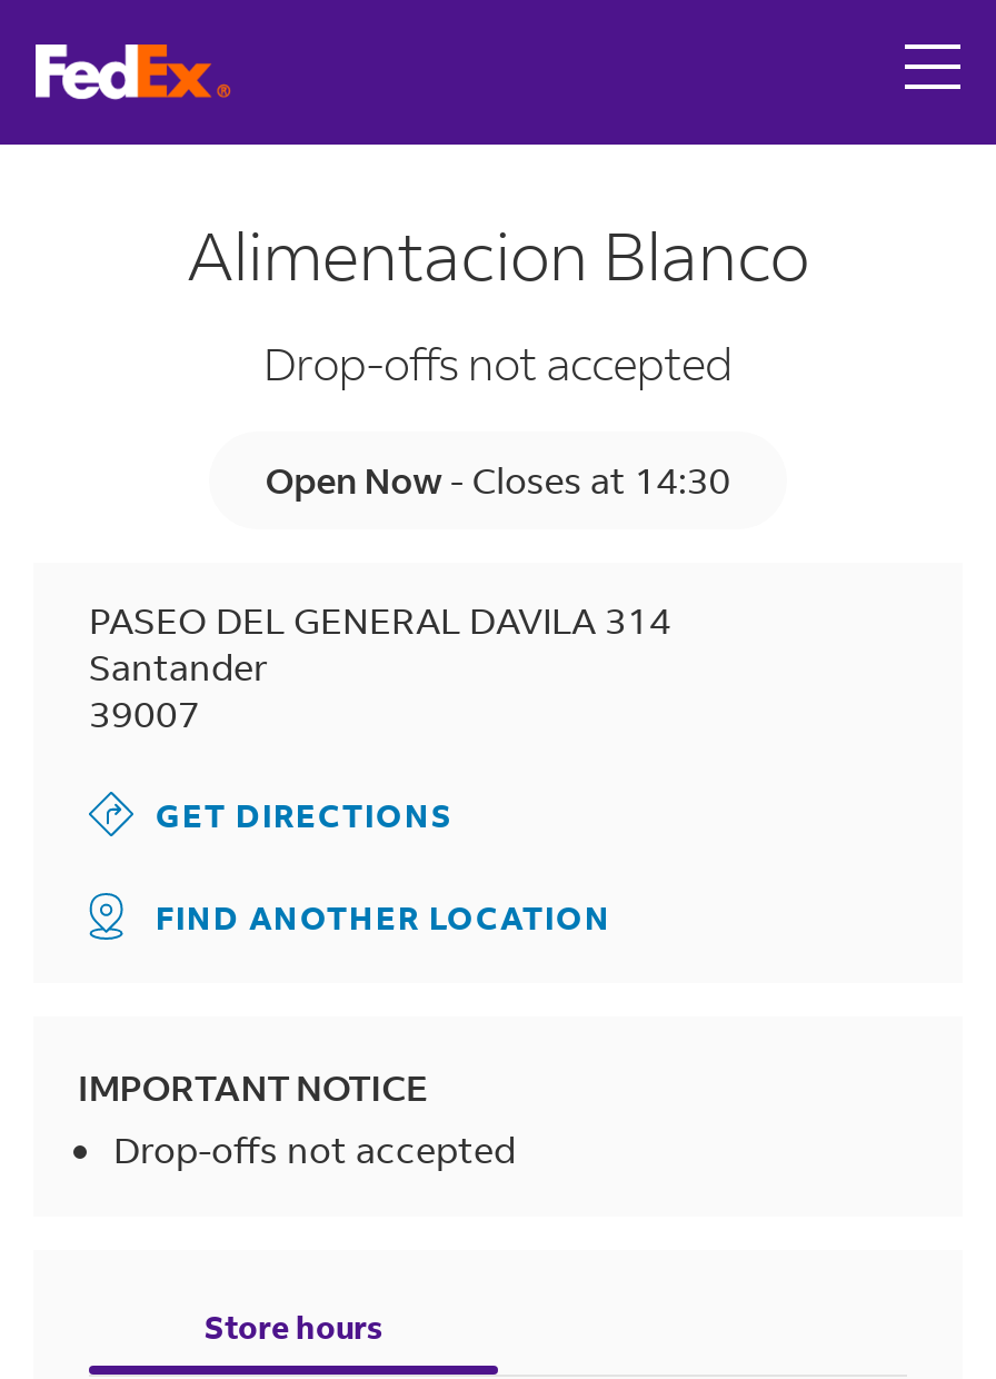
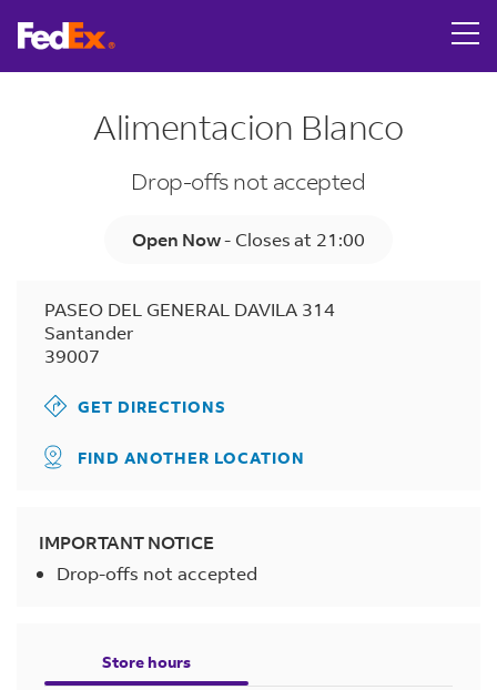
- Open Now - Closes at 14:30
+ Open Now - Closes at 21:00
